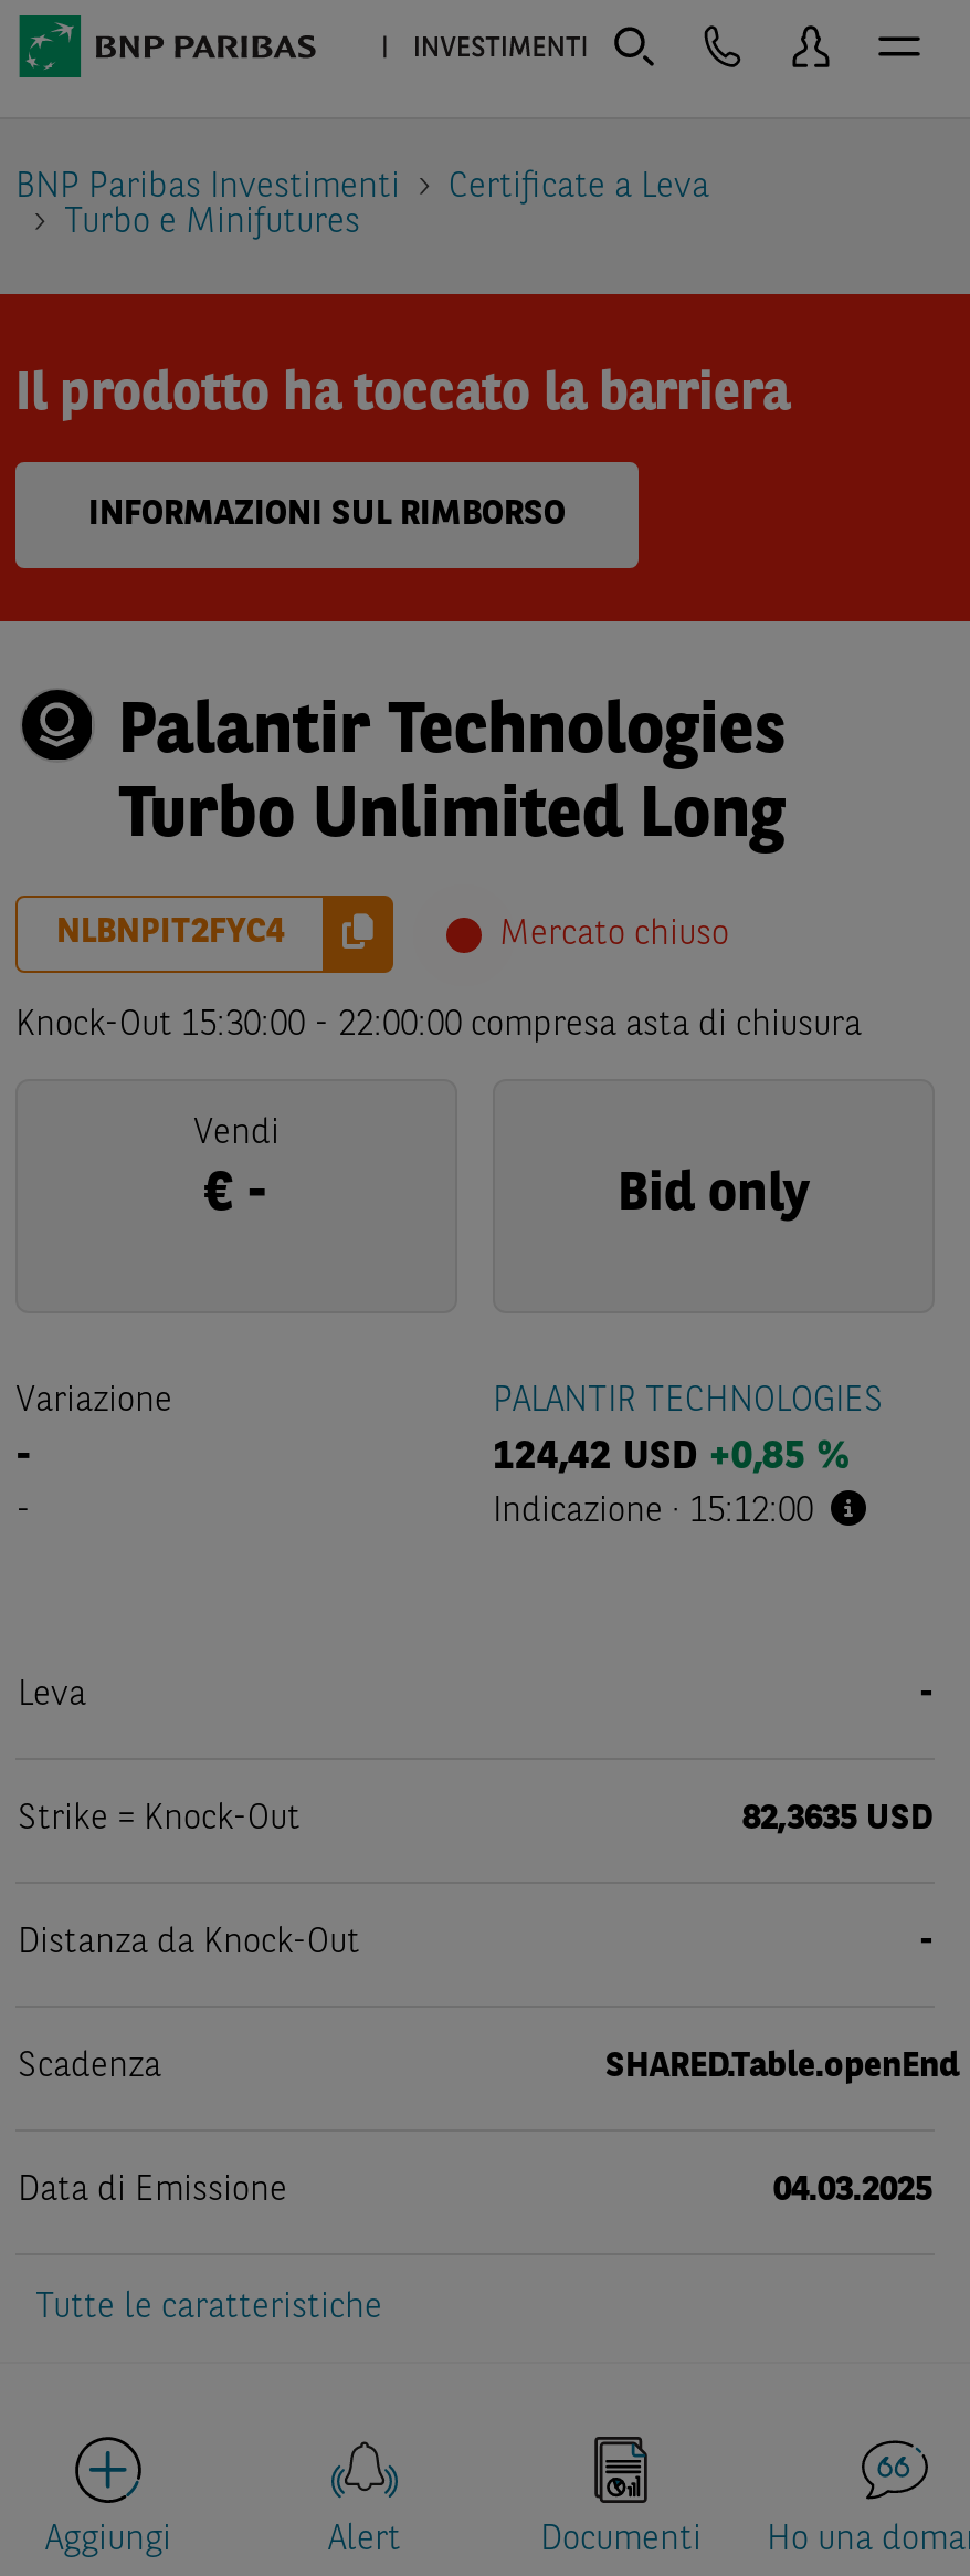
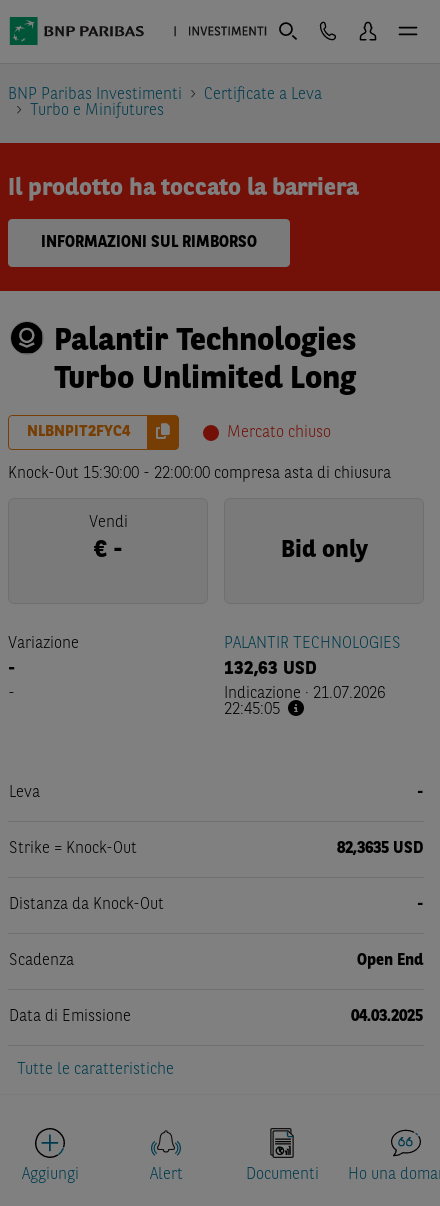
- 124,42 USD +0,85 %
- Indicazione · 15:12:00
+ 132,63 USD
+ Indicazione · 21.07.2026
+ 22:45:05

- SHARED.Table.openEnd
+ Open End
